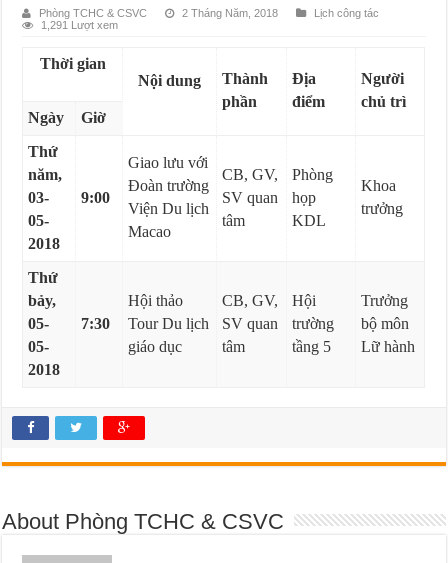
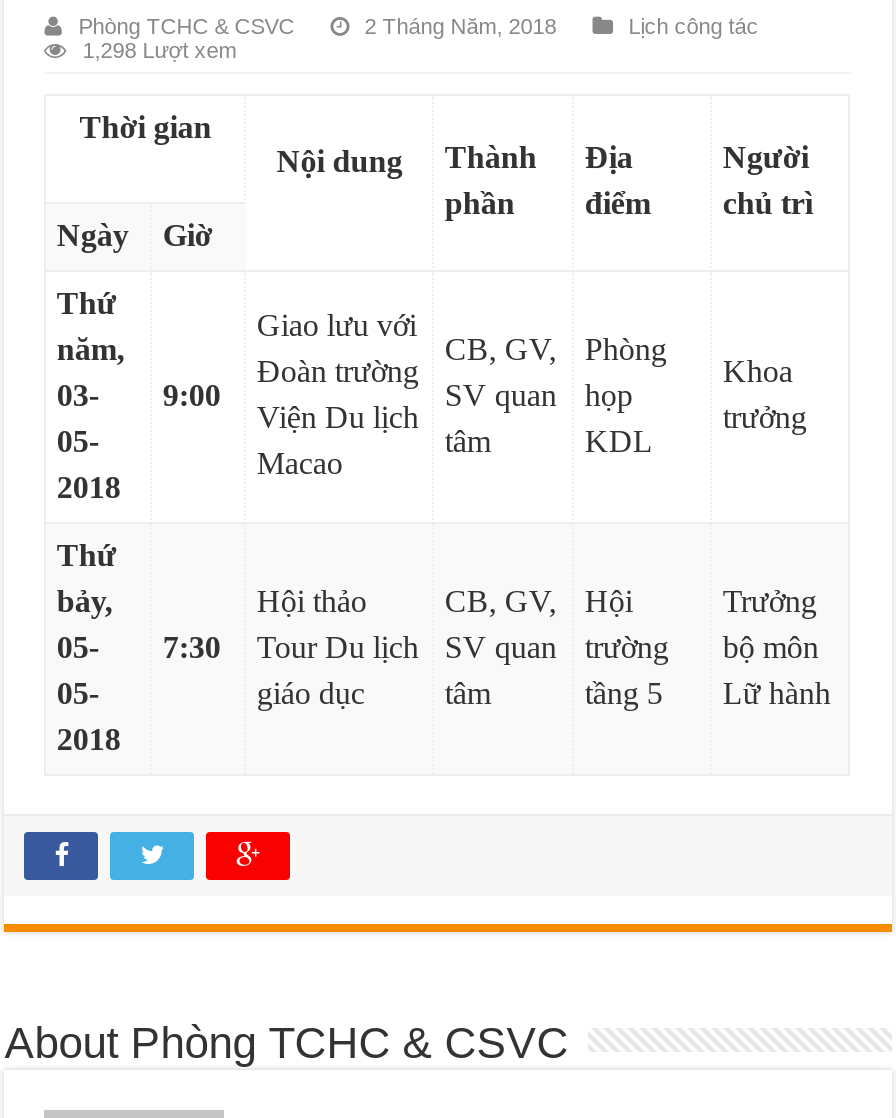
- 1,291 Lượt xem
+ 1,298 Lượt xem
